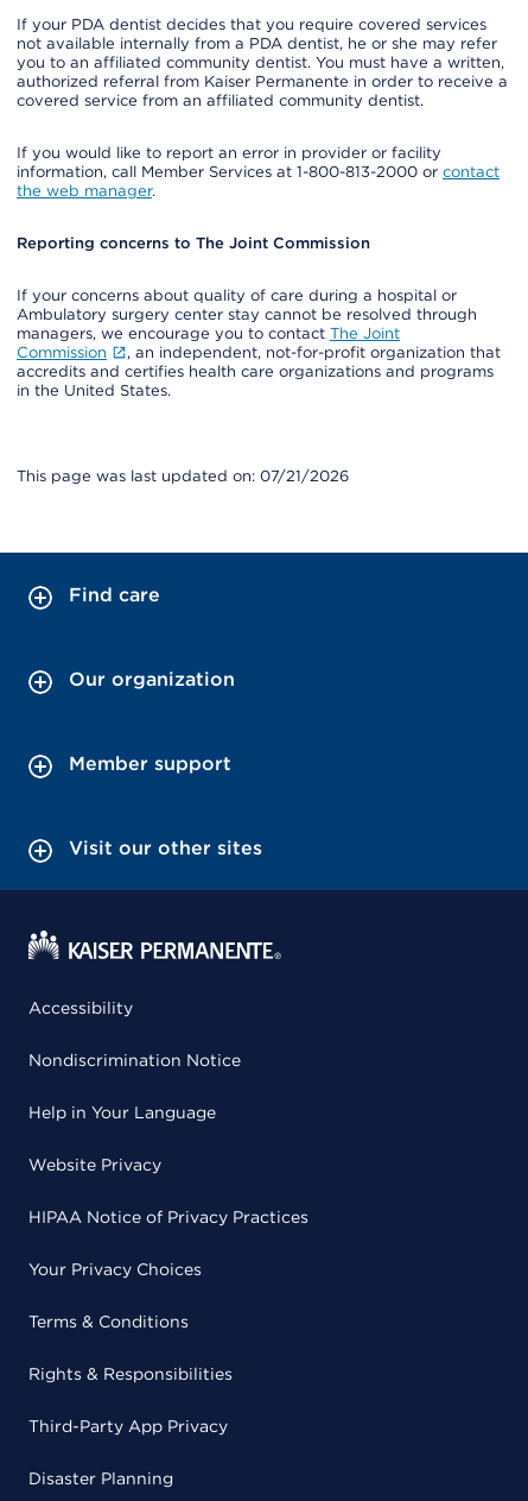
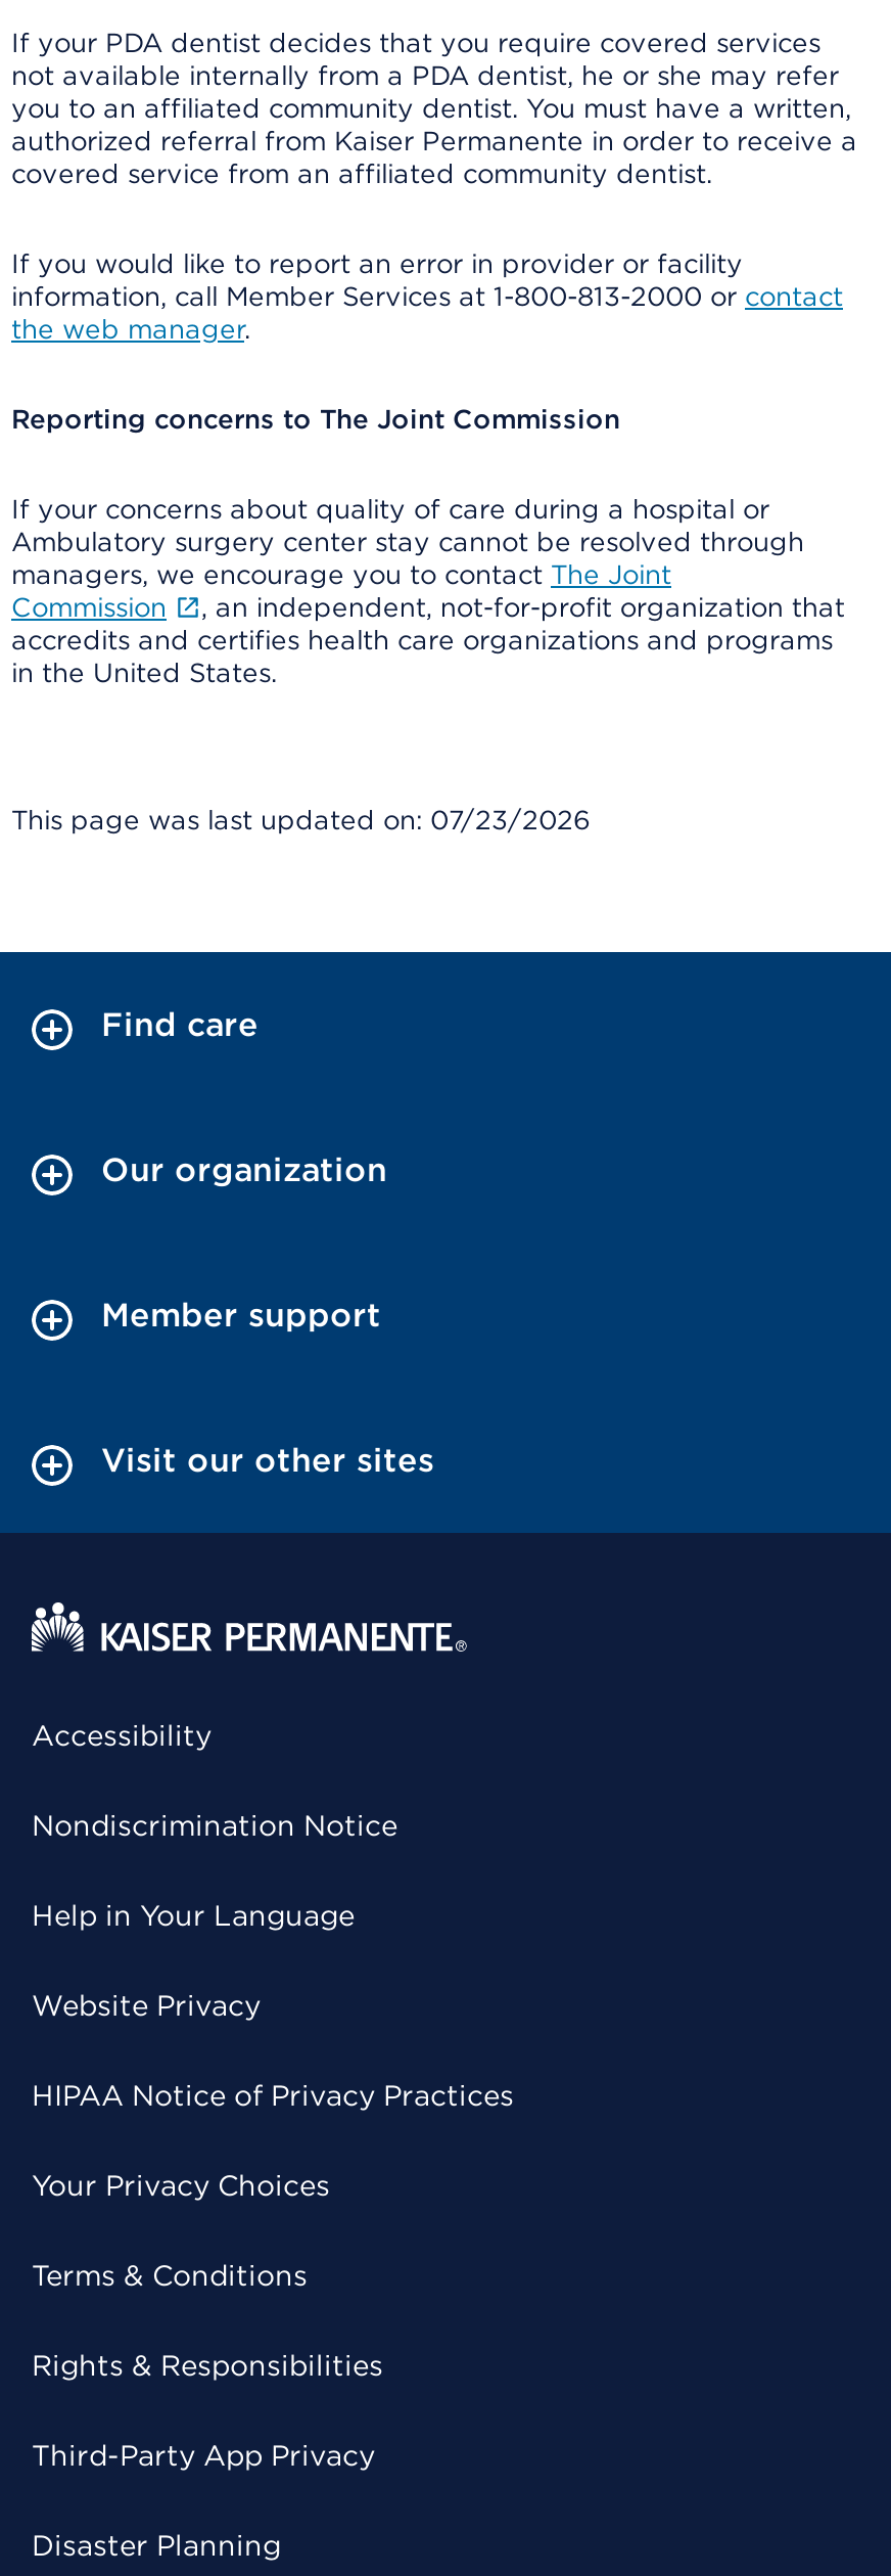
- This page was last updated on: 07/21/2026
+ This page was last updated on: 07/23/2026
